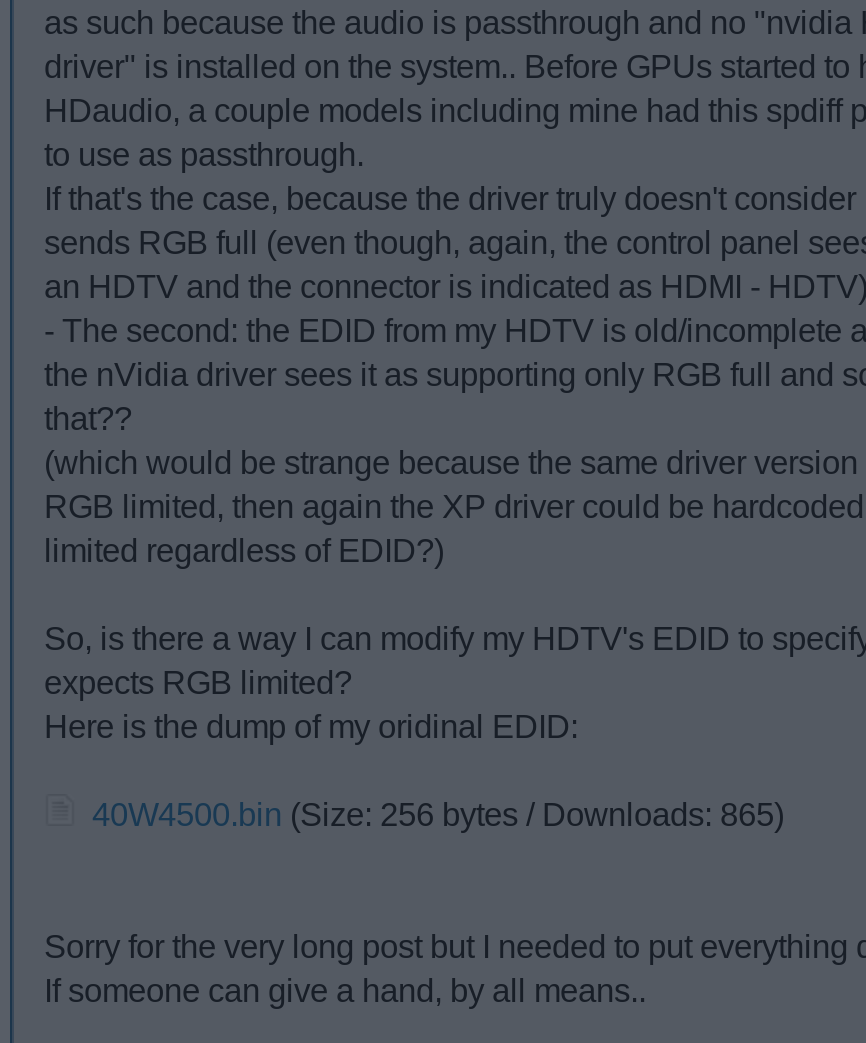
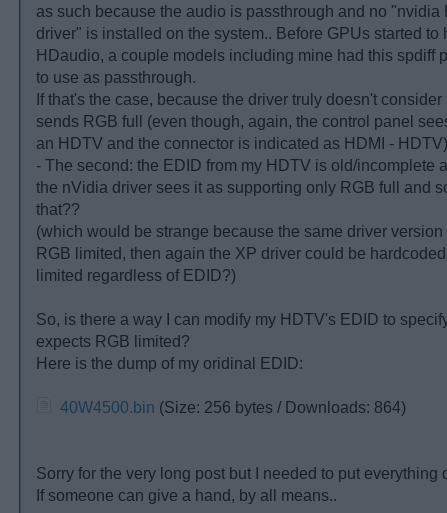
- 40W4500.bin (Size: 256 bytes / Downloads: 865)
+ 40W4500.bin (Size: 256 bytes / Downloads: 864)
